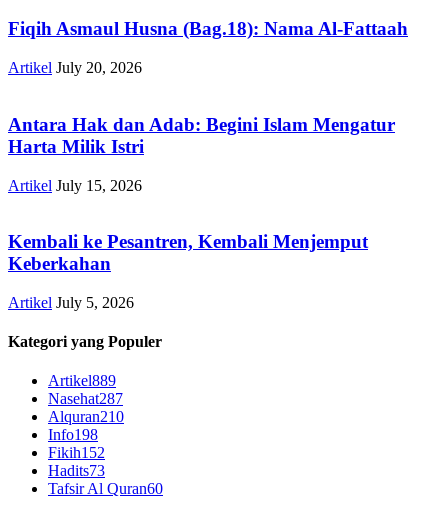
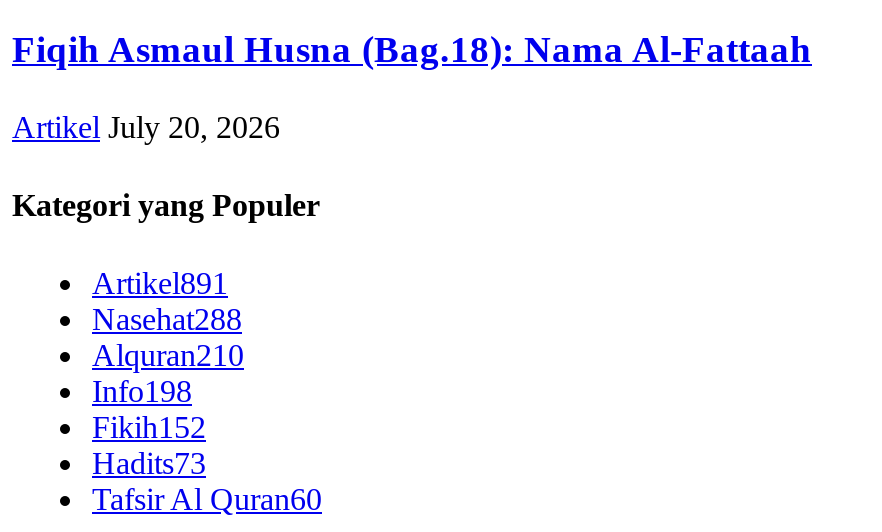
- Antara Hak dan Adab: Begini Islam Mengatur
- Harta Milik Istri
- Artikel July 15, 2026
- Kembali ke Pesantren, Kembali Menjemput
- Keberkahan
- Artikel July 5, 2026

- Artikel889
+ Artikel891

- Nasehat287
+ Nasehat288
